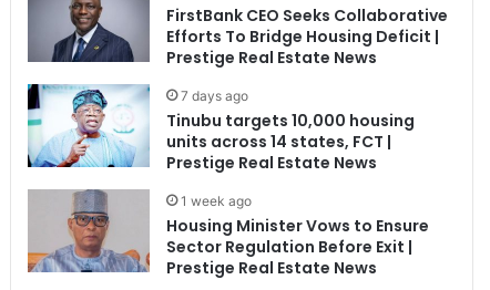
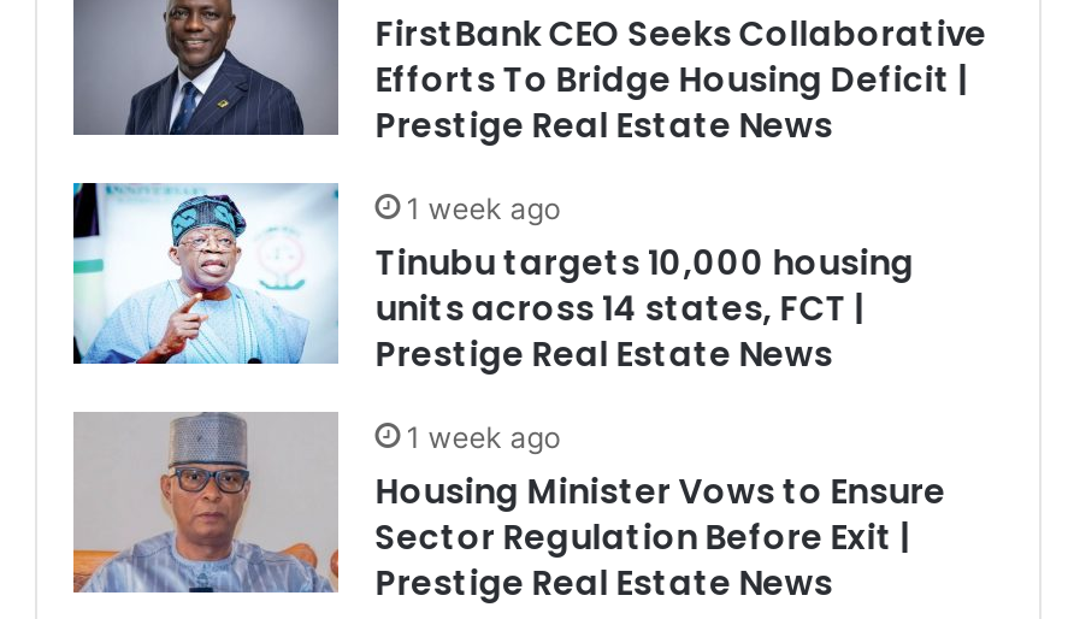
- 7 days ago
+ 1 week ago
